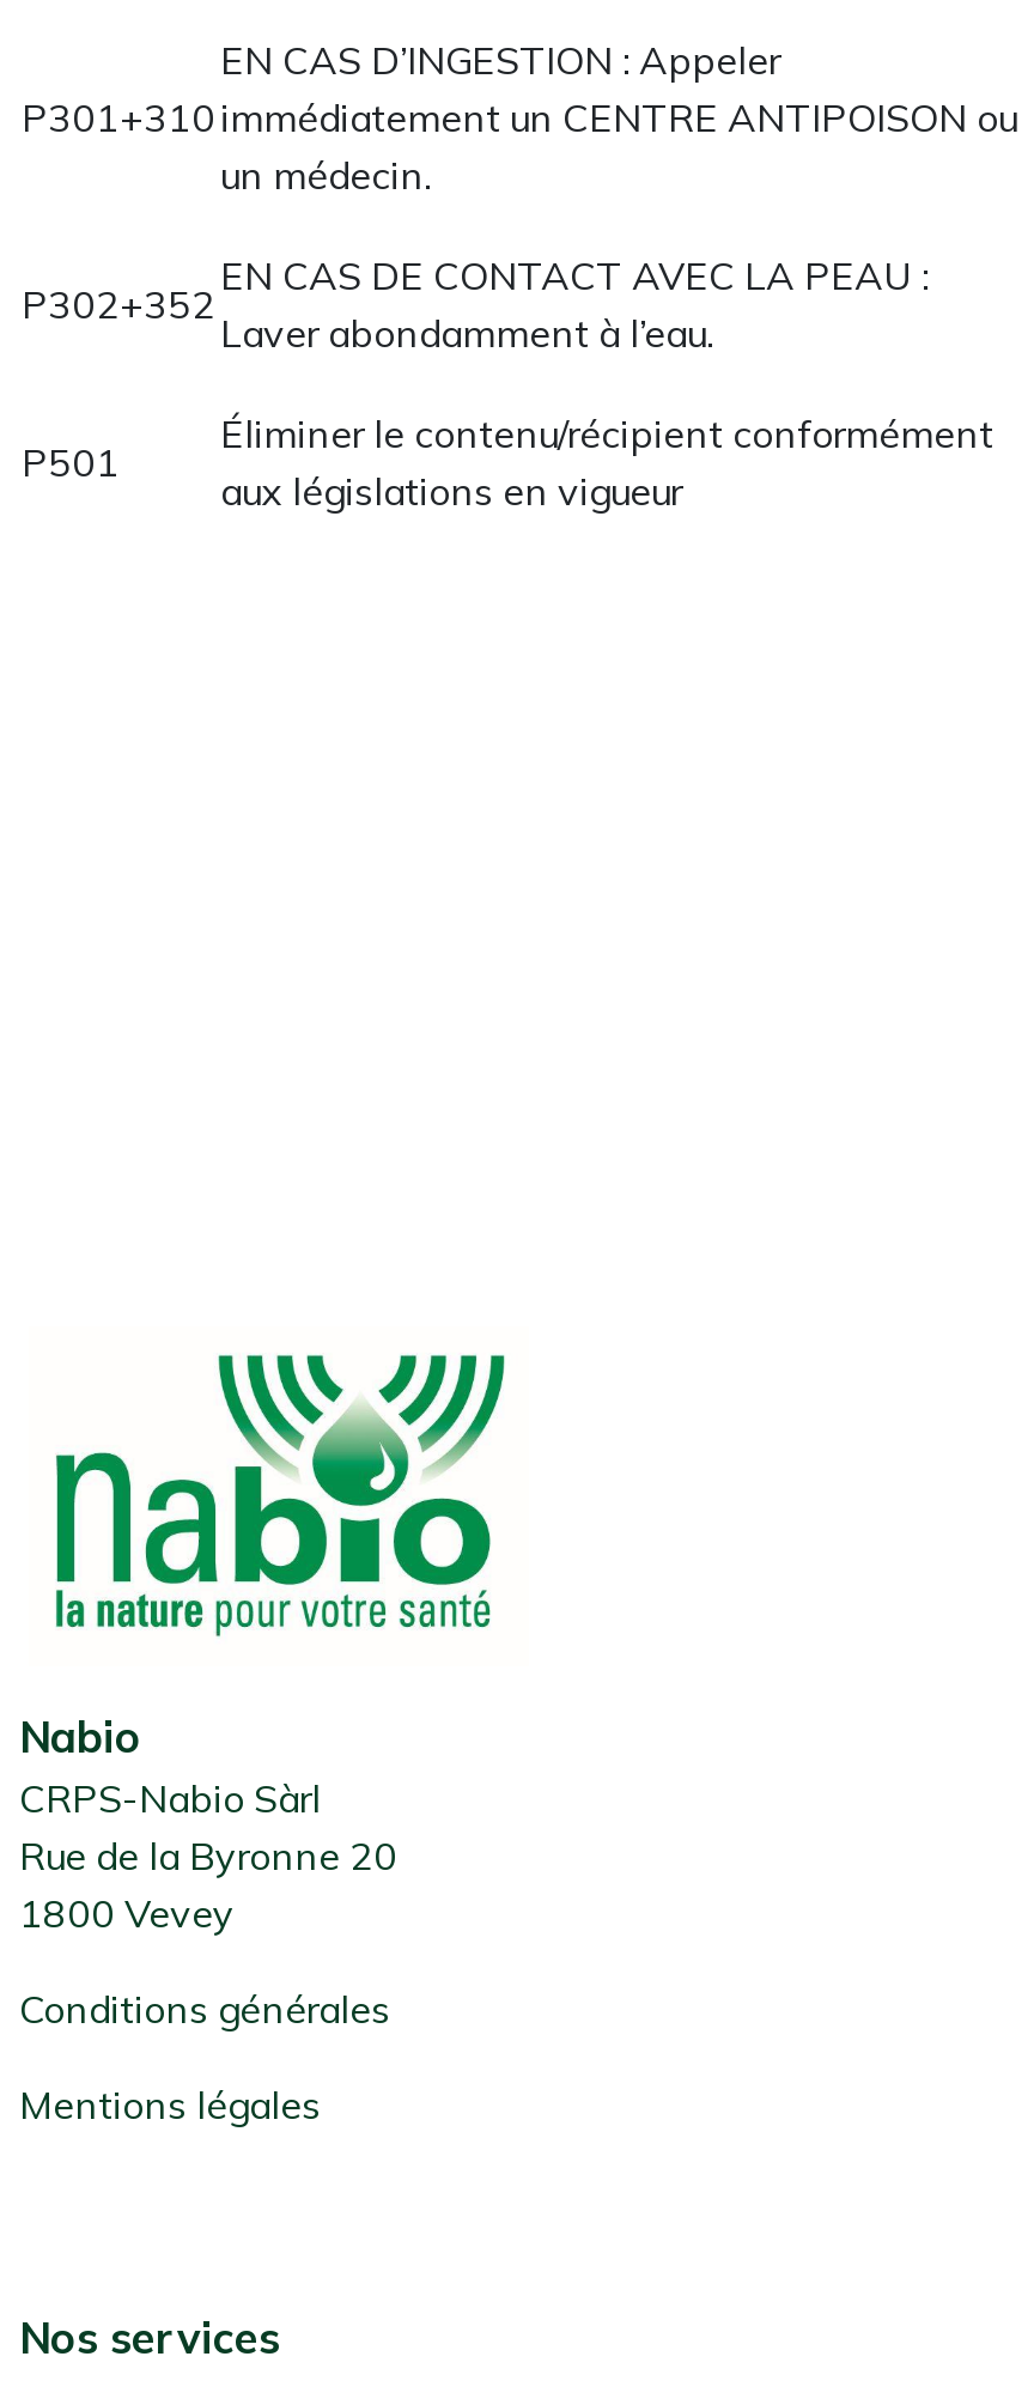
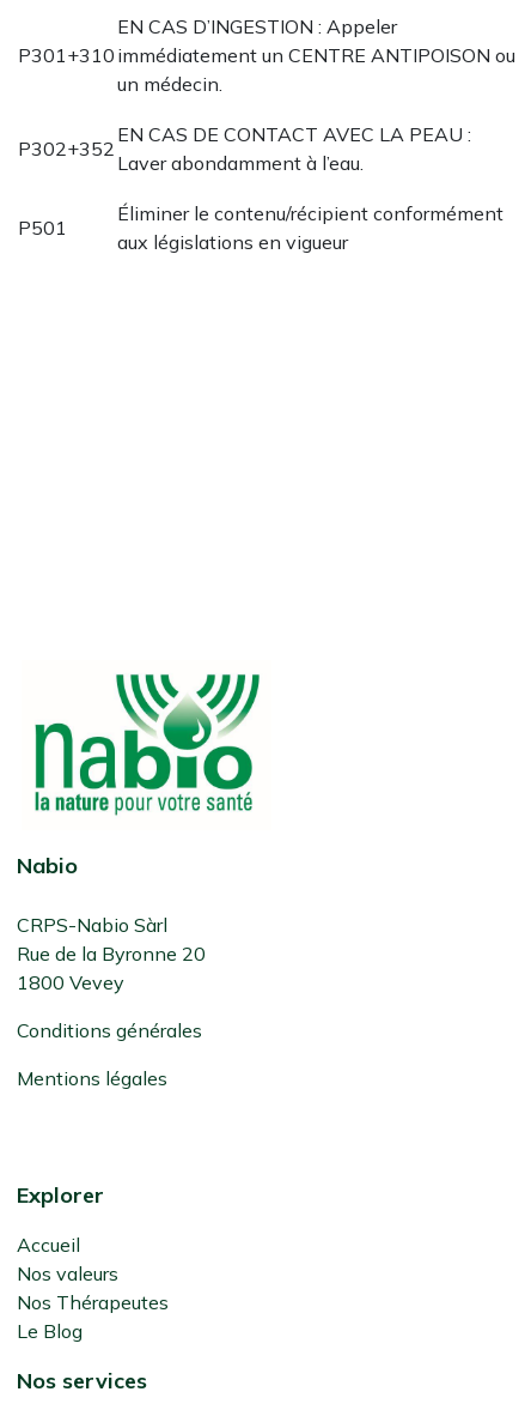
+ Explorer
+ Accueil
+ Nos valeurs
+ Nos Thérapeutes
+ Le Blog
